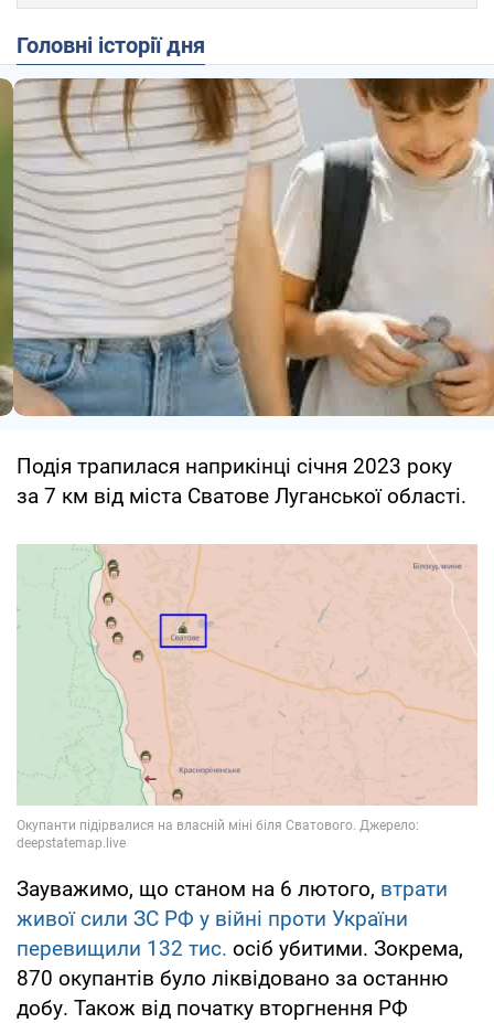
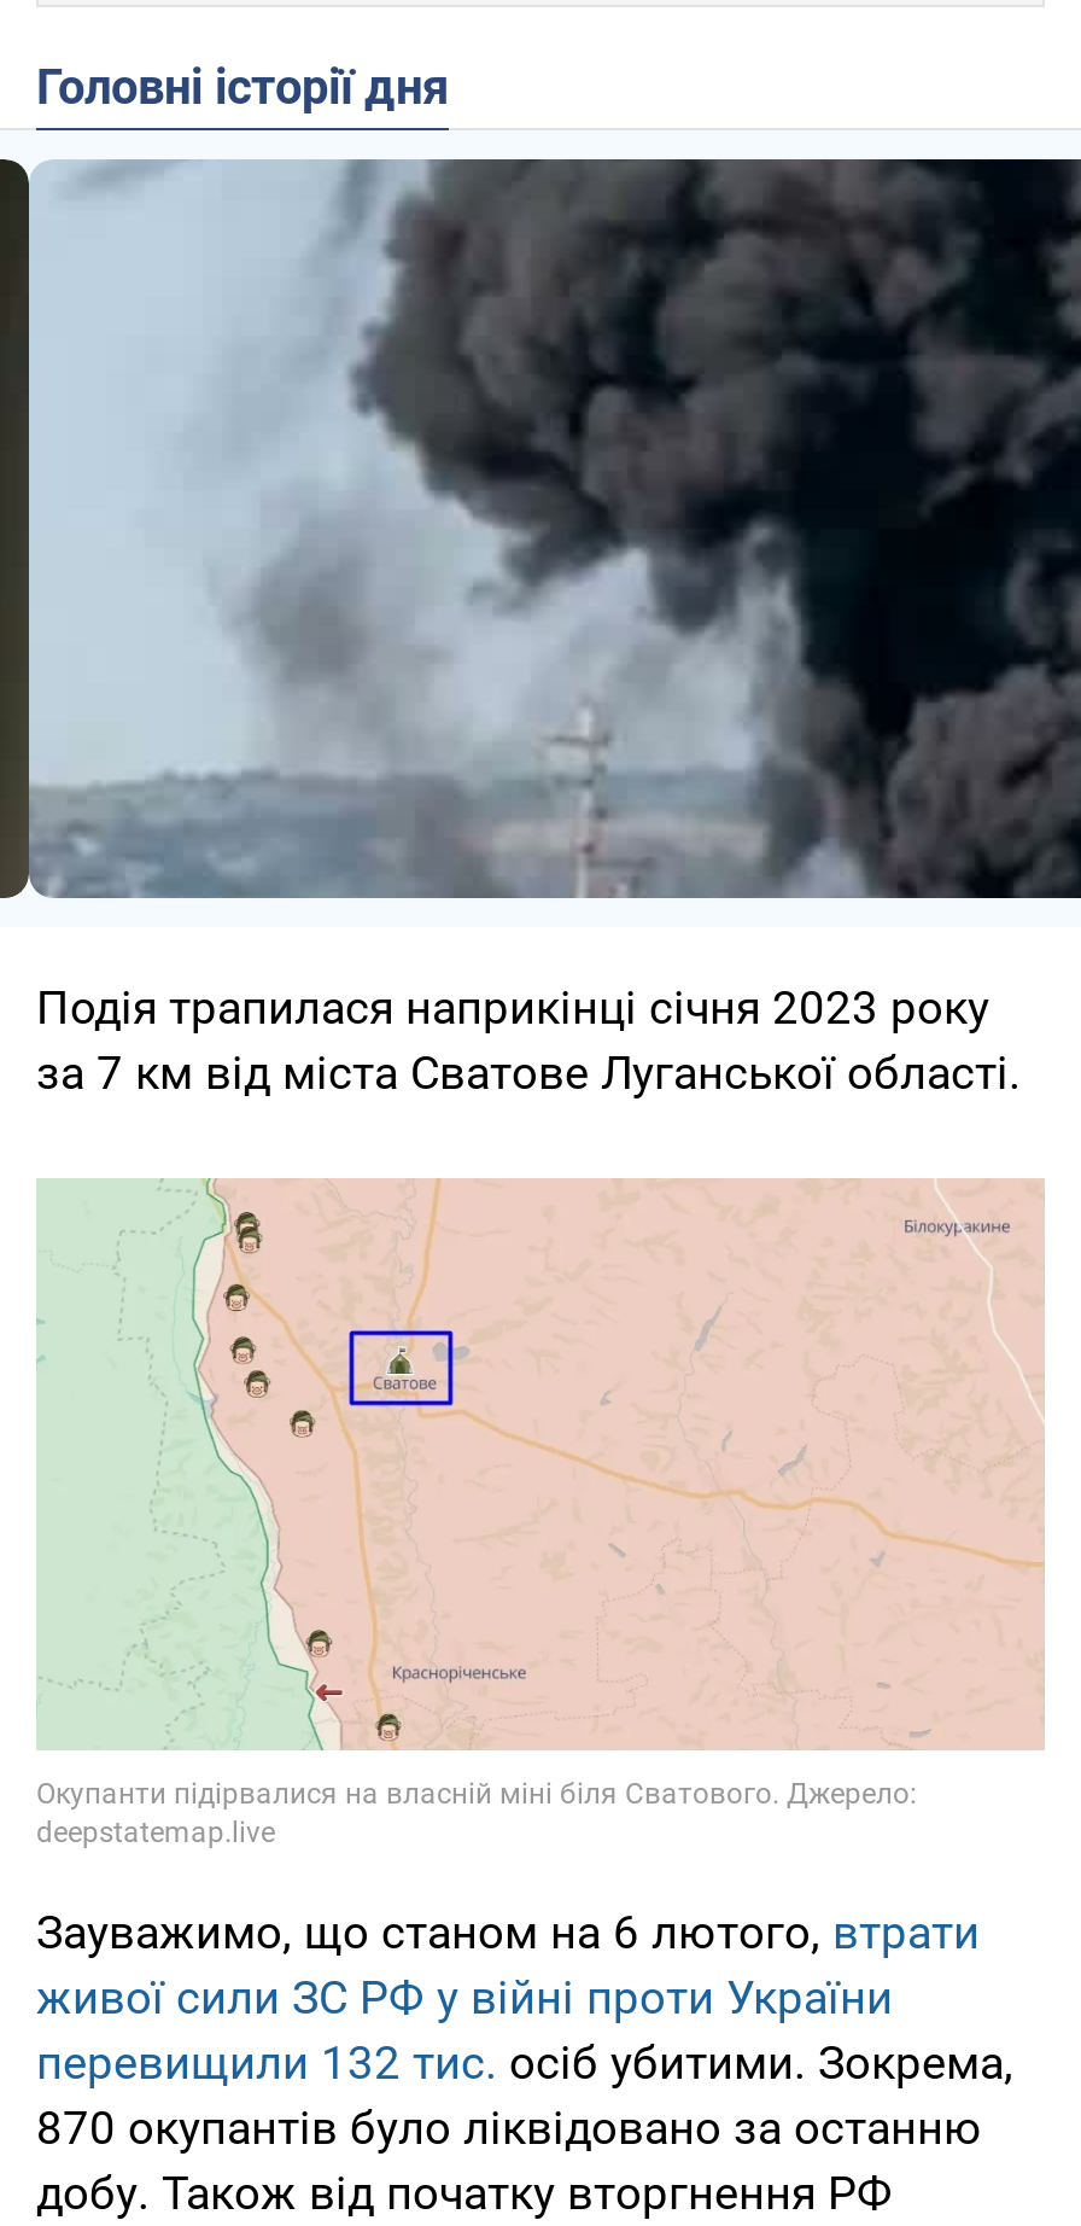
- [image]
+ [image]
